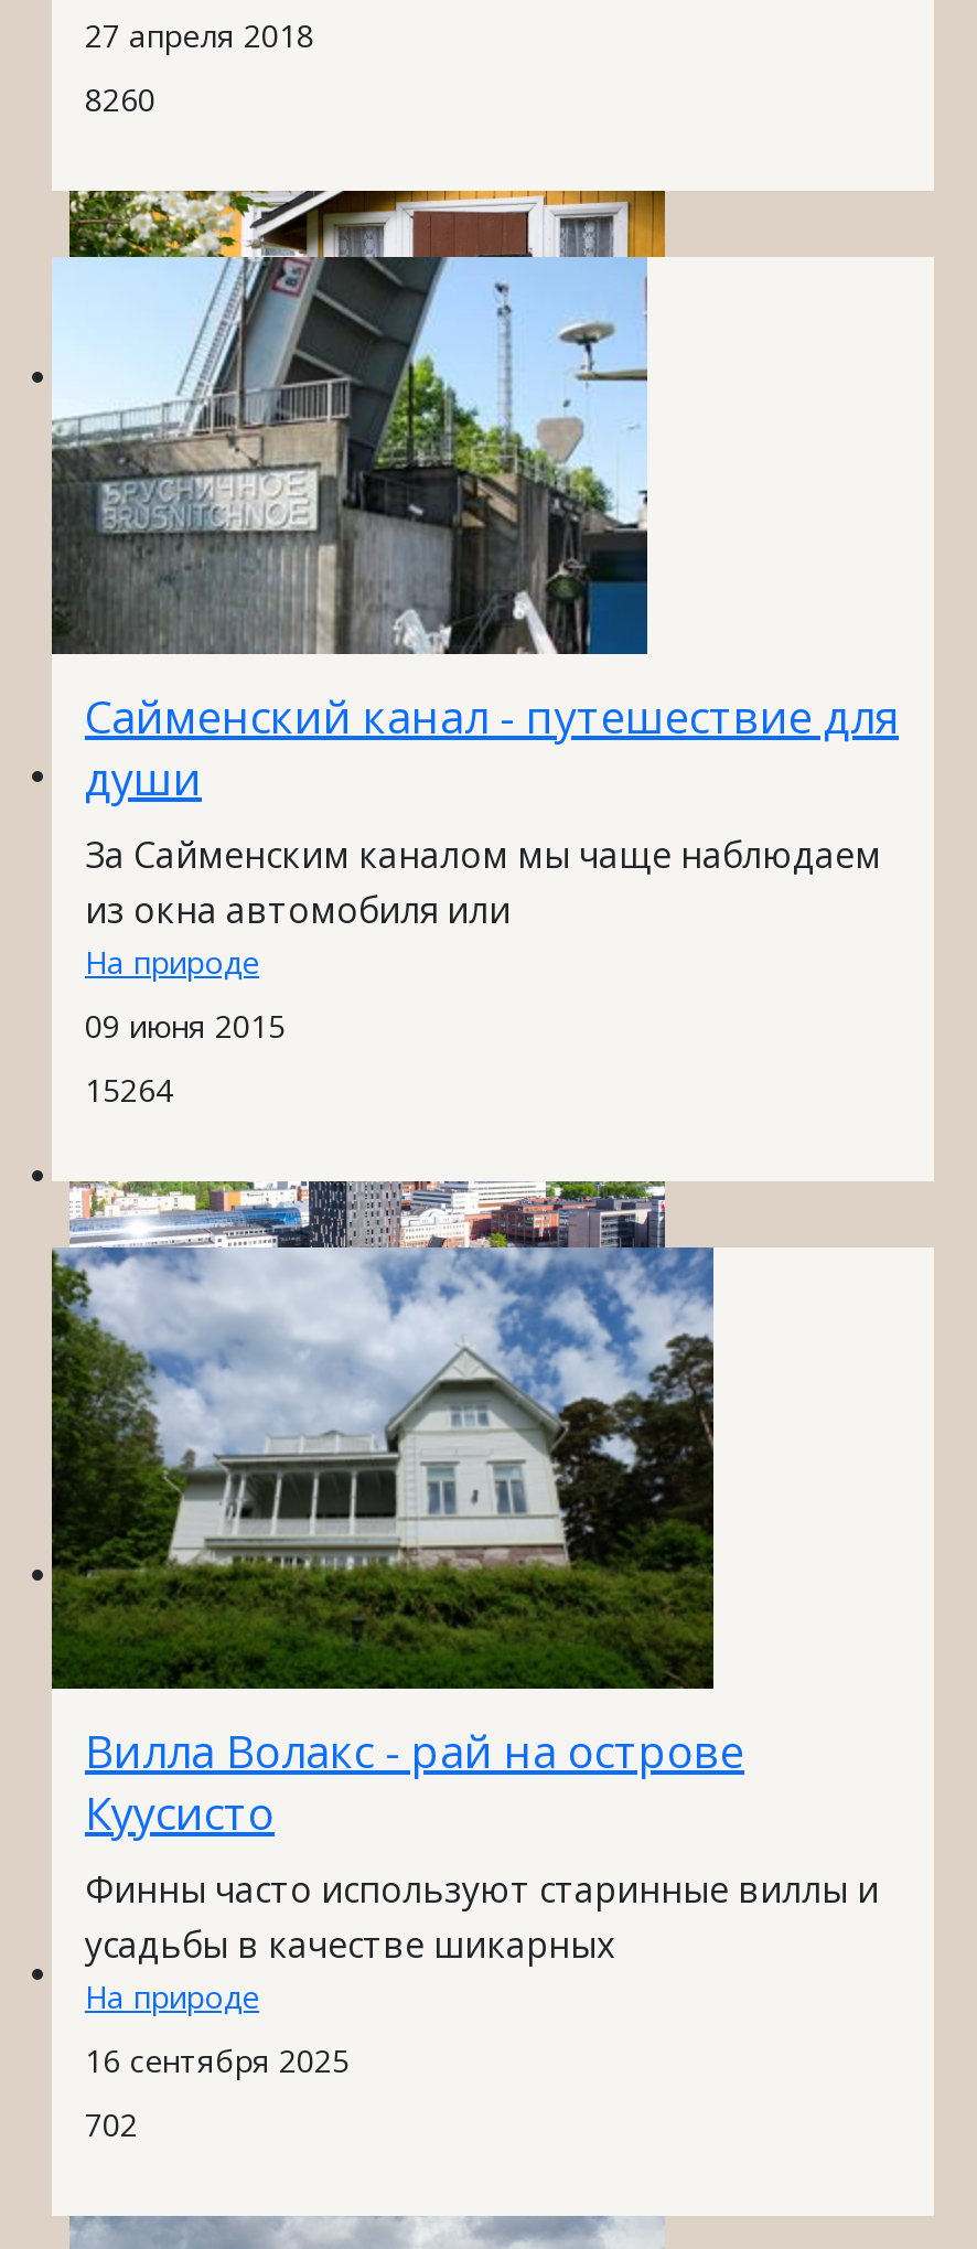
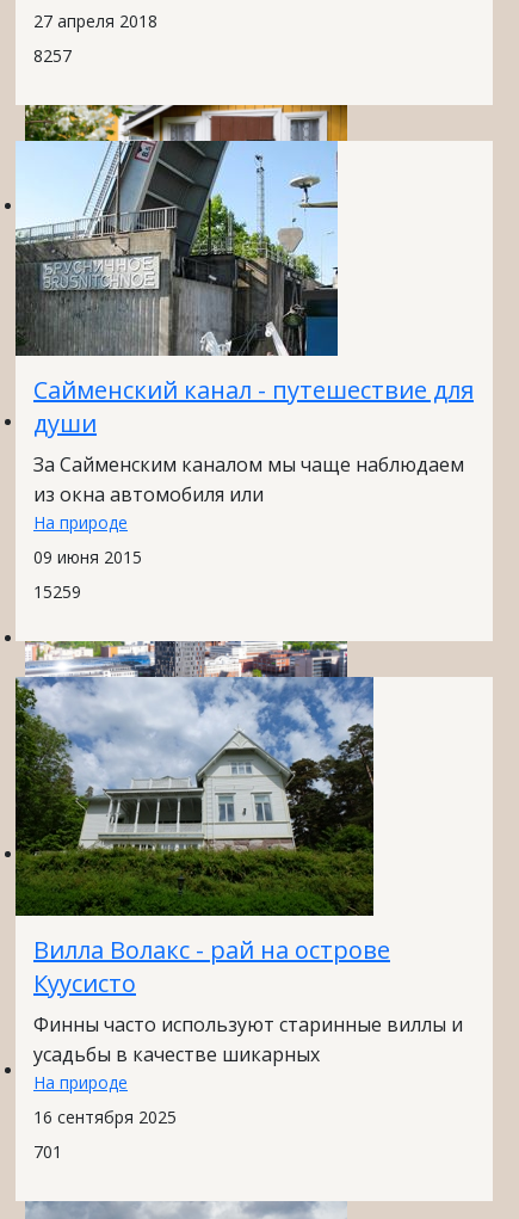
- 8260
+ 8257

- 15264
+ 15259

- 702
+ 701
